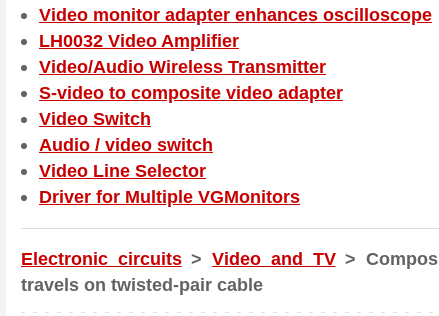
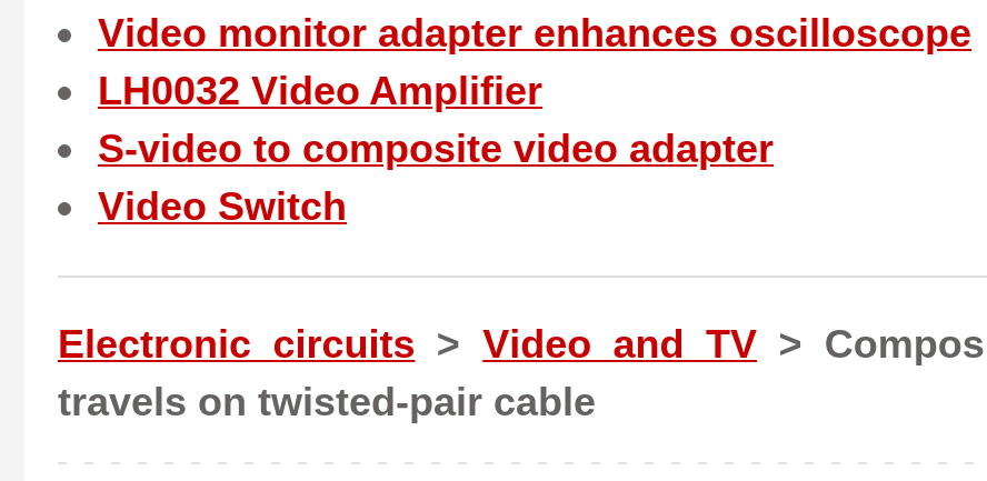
- Video/Audio Wireless Transmitter

- Audio / video switch
- Video Line Selector
- Driver for Multiple VGMonitors
